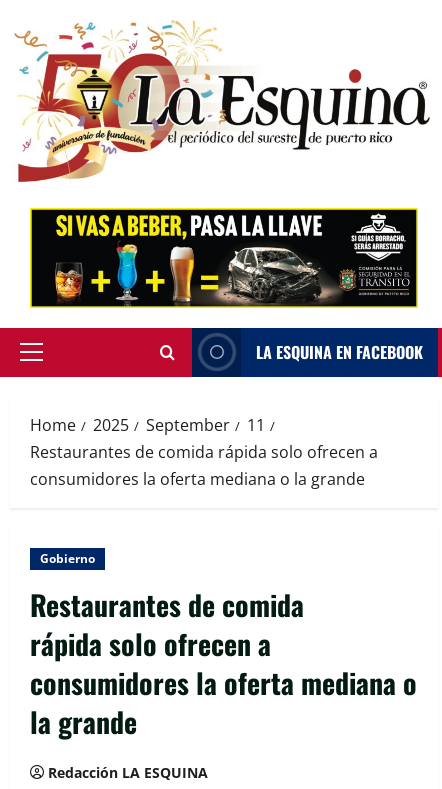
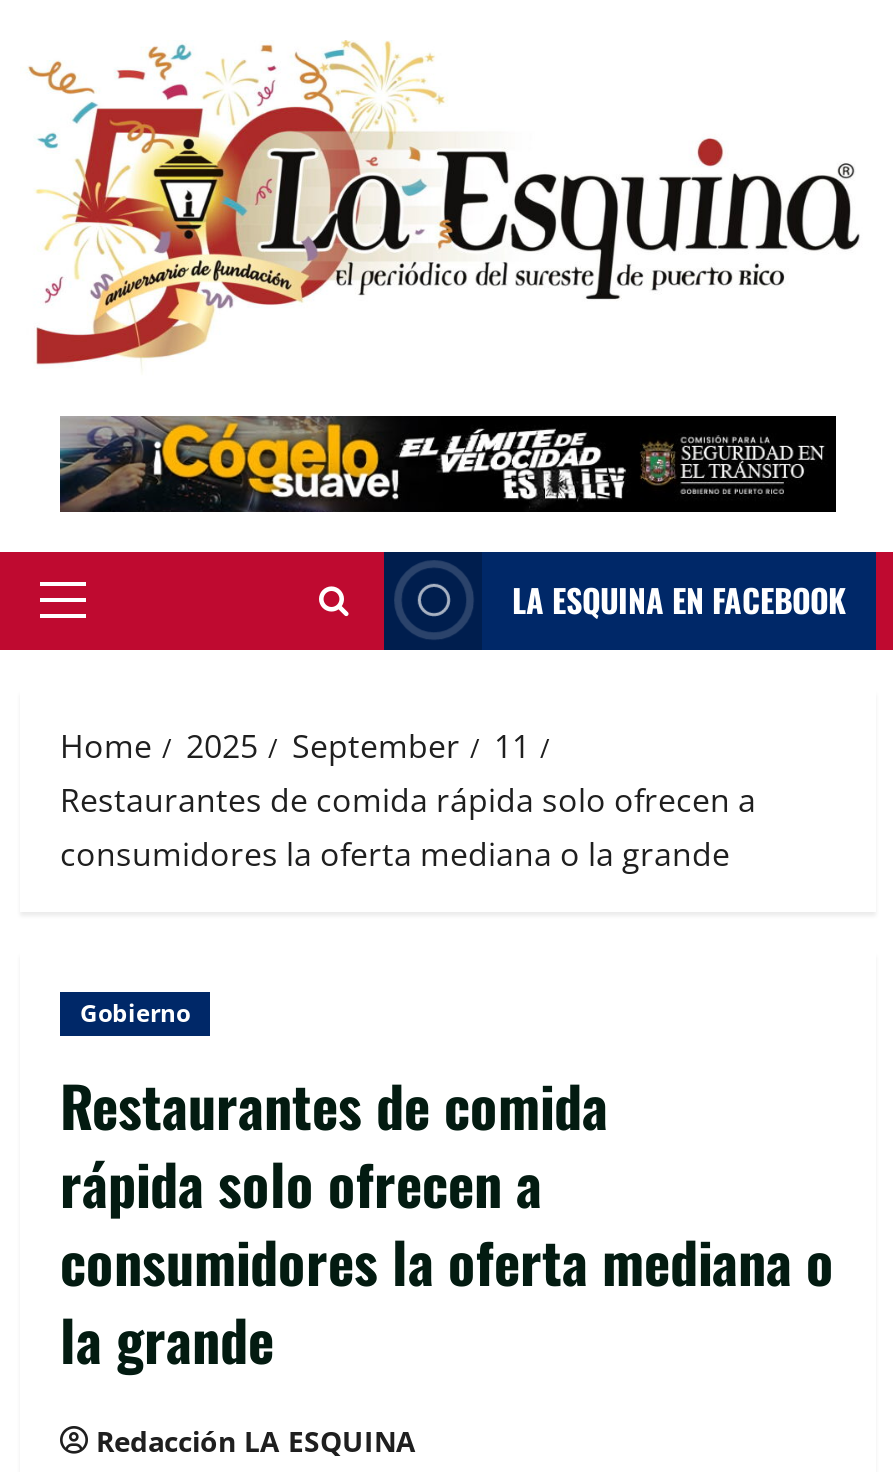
- [image]
+ [image]
